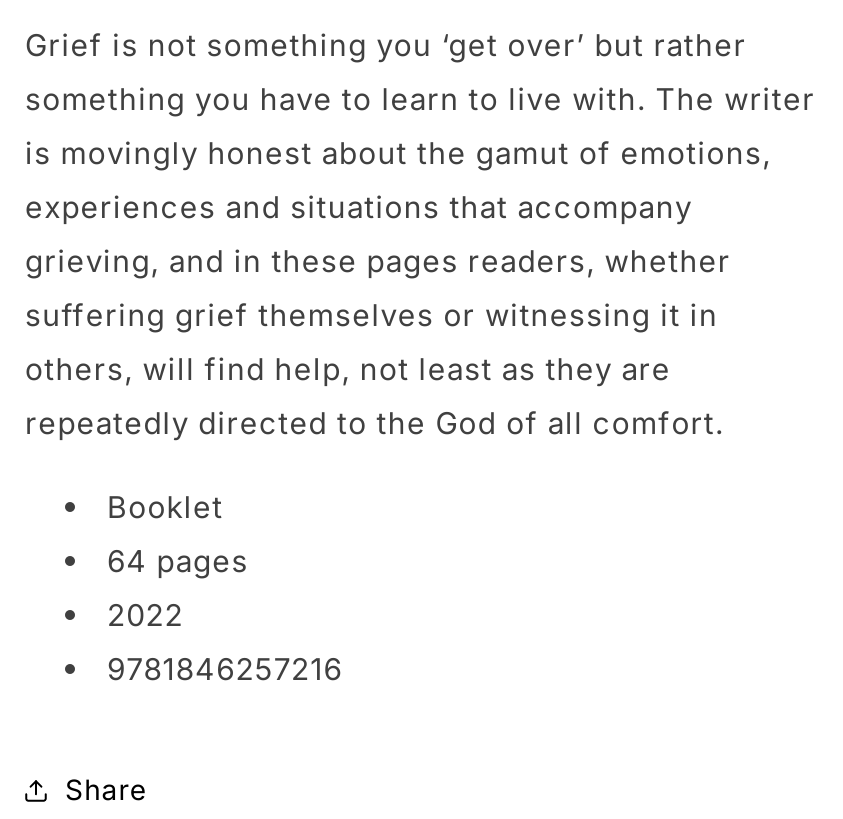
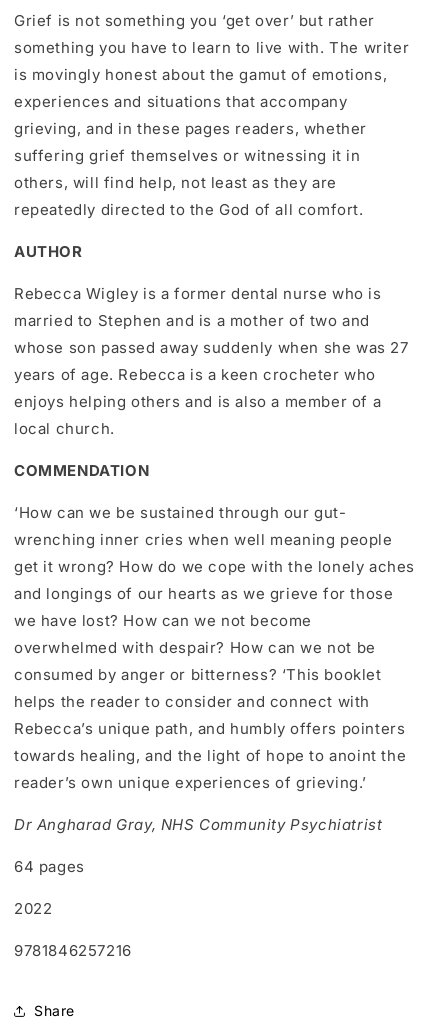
- Booklet
+ AUTHOR
+ Rebecca Wigley is a former dental nurse who is
+ married to Stephen and is a mother of two and
+ whose son passed away suddenly when she was 27
+ years of age. Rebecca is a keen crocheter who
+ enjoys helping others and is also a member of a
+ local church.
+ COMMENDATION
+ ‘How can we be sustained through our gut-
+ wrenching inner cries when well meaning people
+ get it wrong? How do we cope with the lonely aches
+ and longings of our hearts as we grieve for those
+ we have lost? How can we not become
+ overwhelmed with despair? How can we not be
+ consumed by anger or bitterness? ‘This booklet
+ helps the reader to consider and connect with
+ Rebecca’s unique path, and humbly offers pointers
+ towards healing, and the light of hope to anoint the
+ reader’s own unique experiences of grieving.’
+ Dr Angharad Gray, NHS Community Psychiatrist
